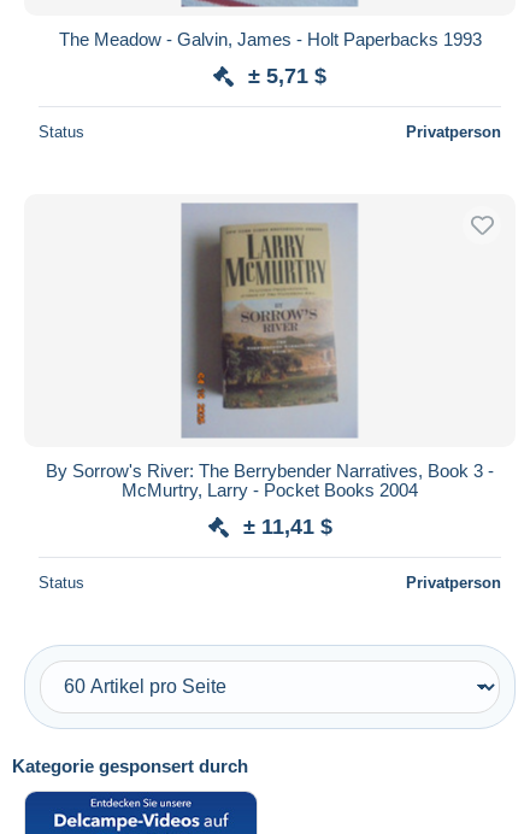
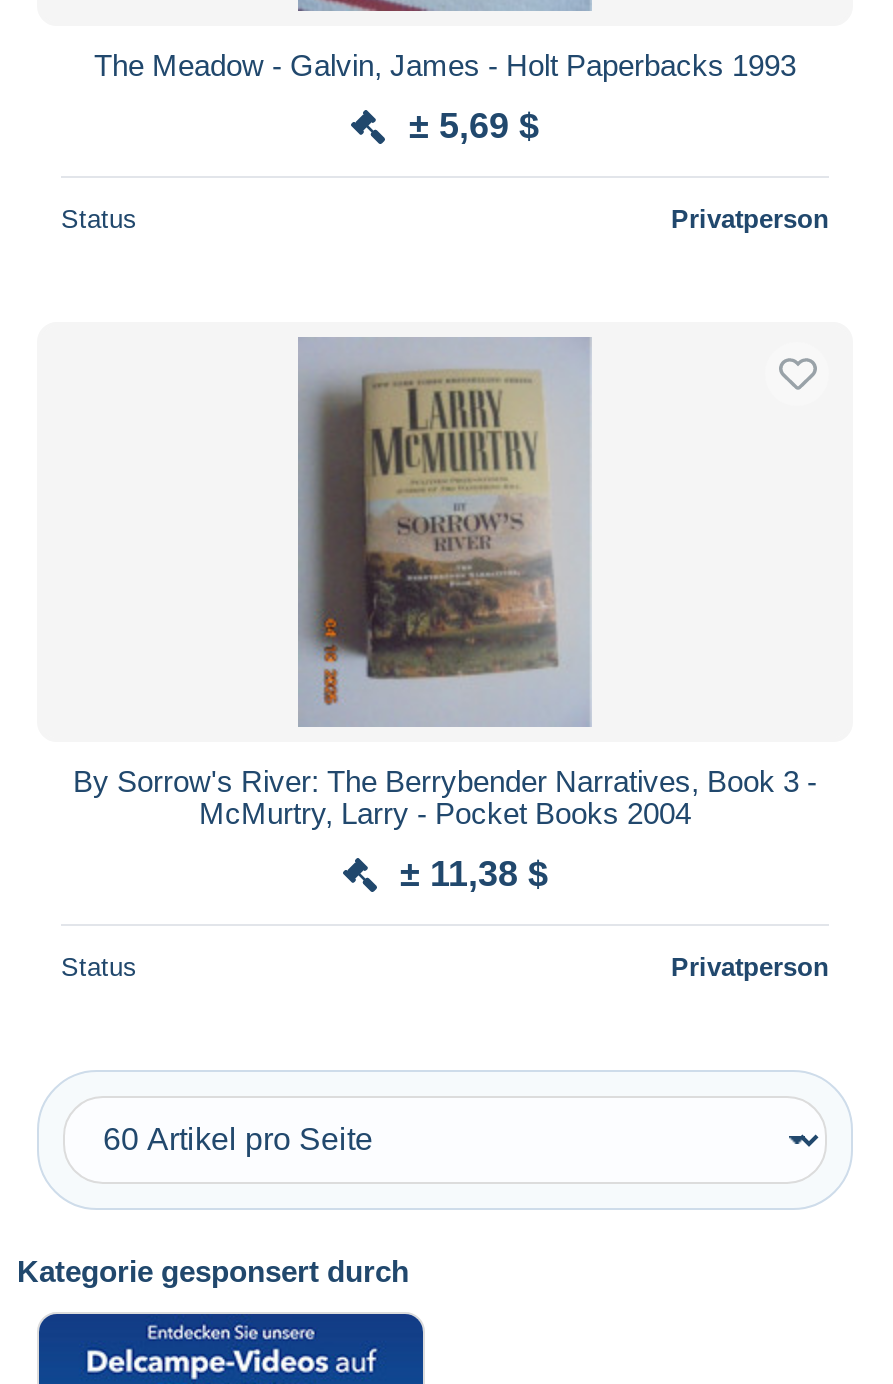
- ± 5,71 $
+ ± 5,69 $

- ± 11,41 $
+ ± 11,38 $
